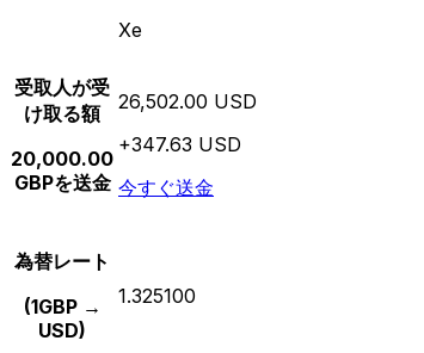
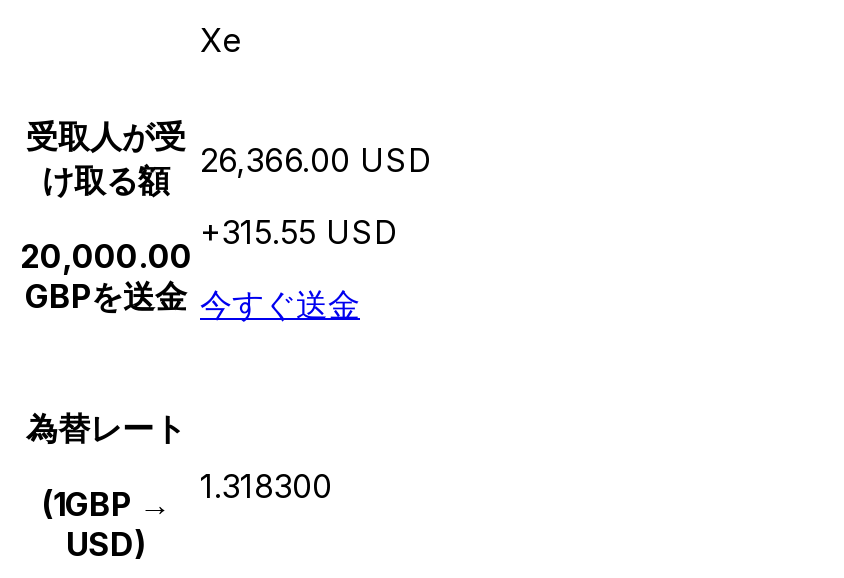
- け取る額 26,502.00 USD
+ け取る額 26,366.00 USD

- +347.63 USD
+ +315.55 USD

- 1.325100
+ 1.318300
